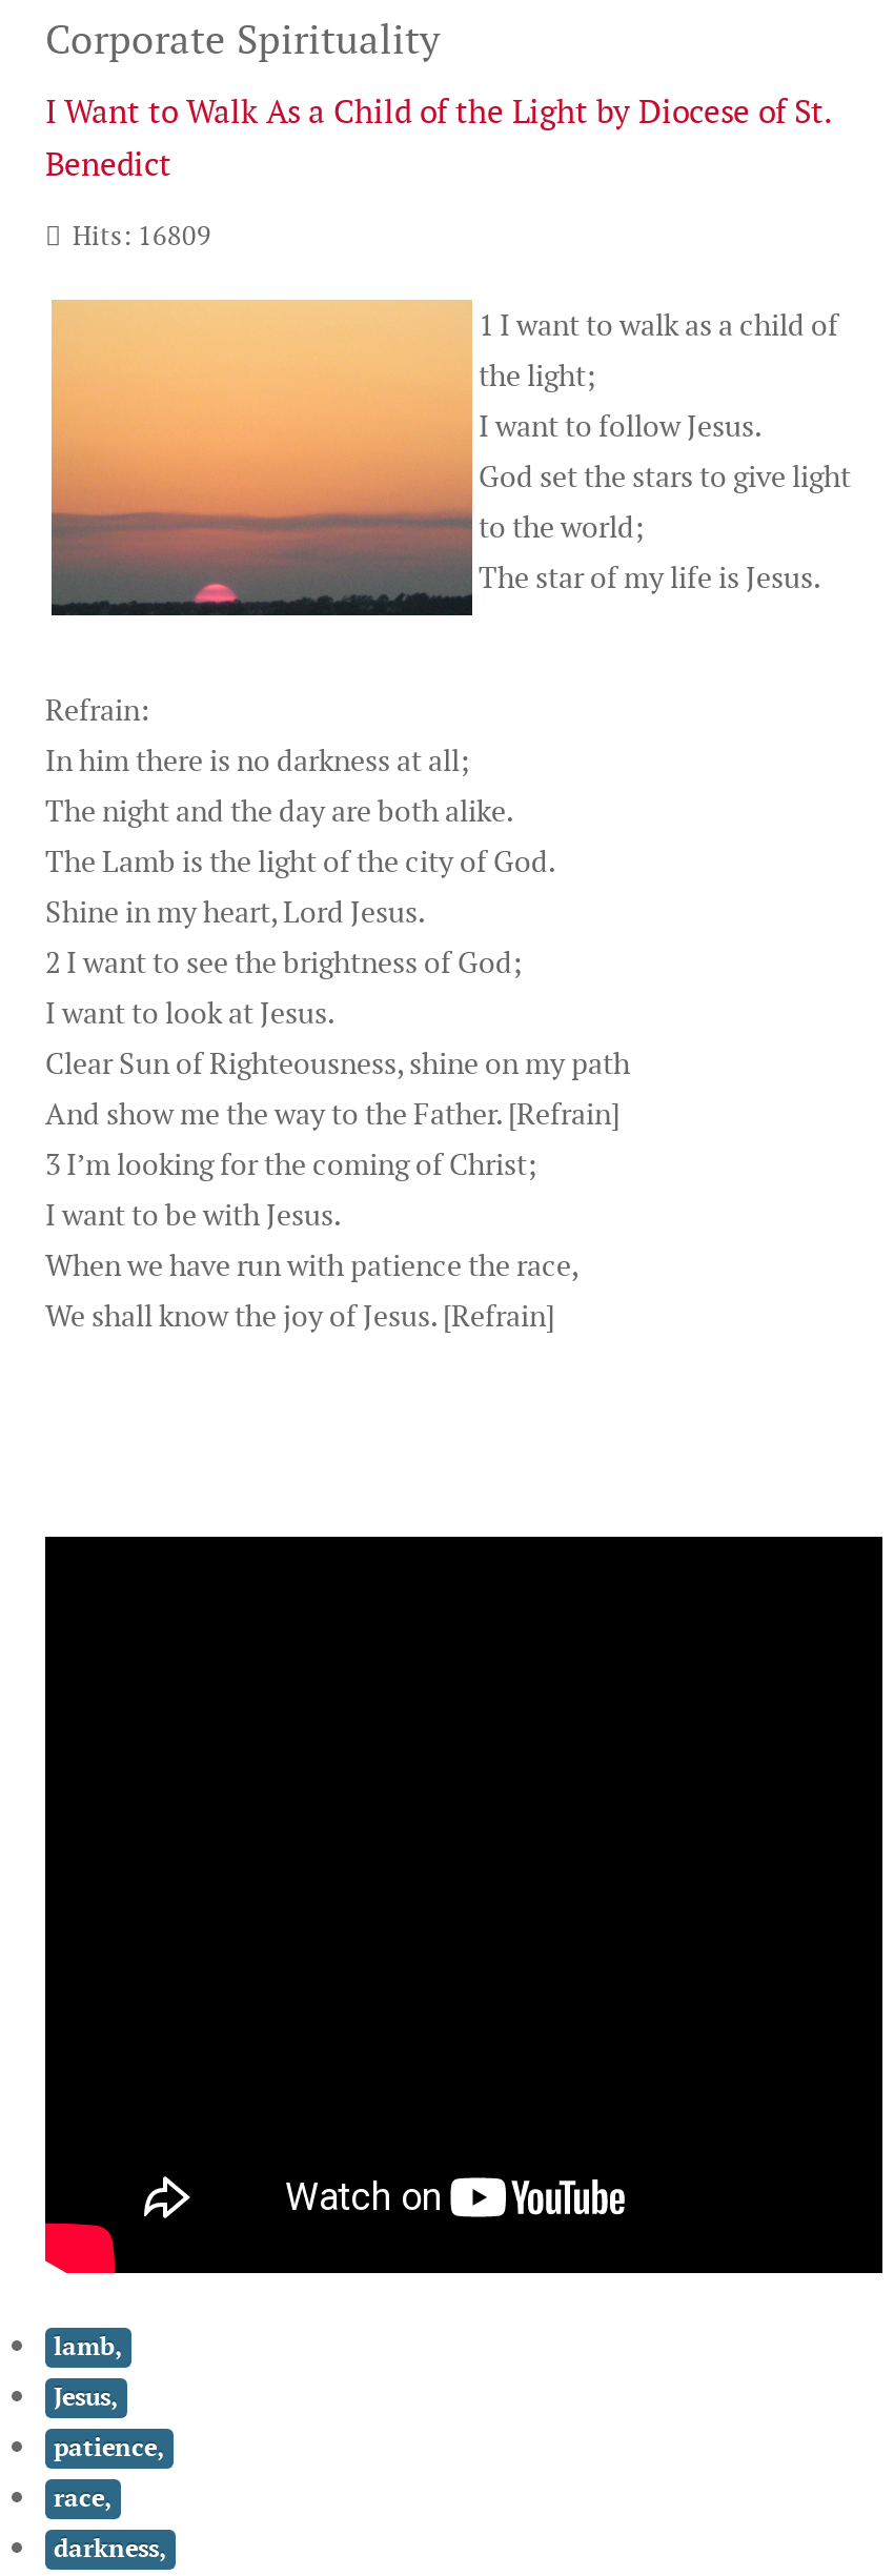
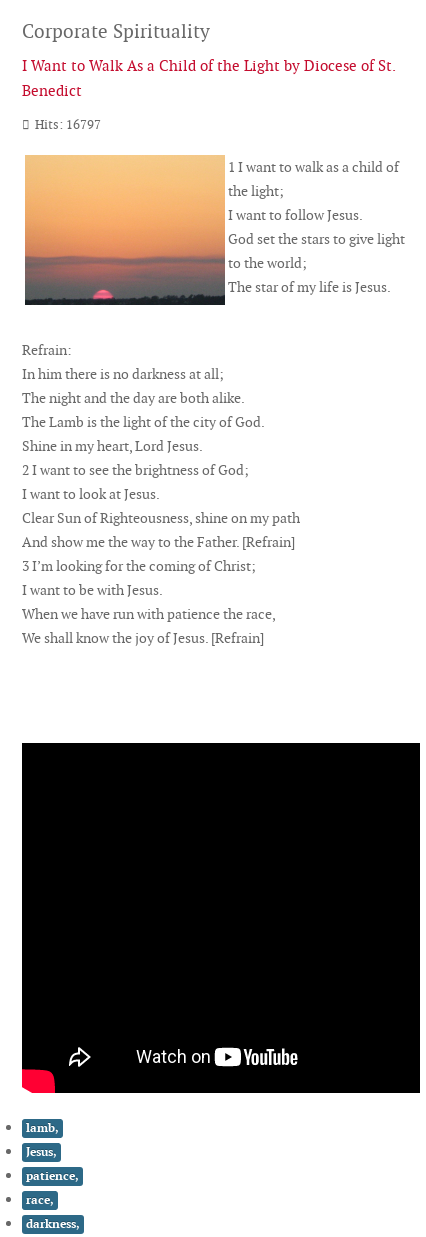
- Hits: 16809
+ Hits: 16797
